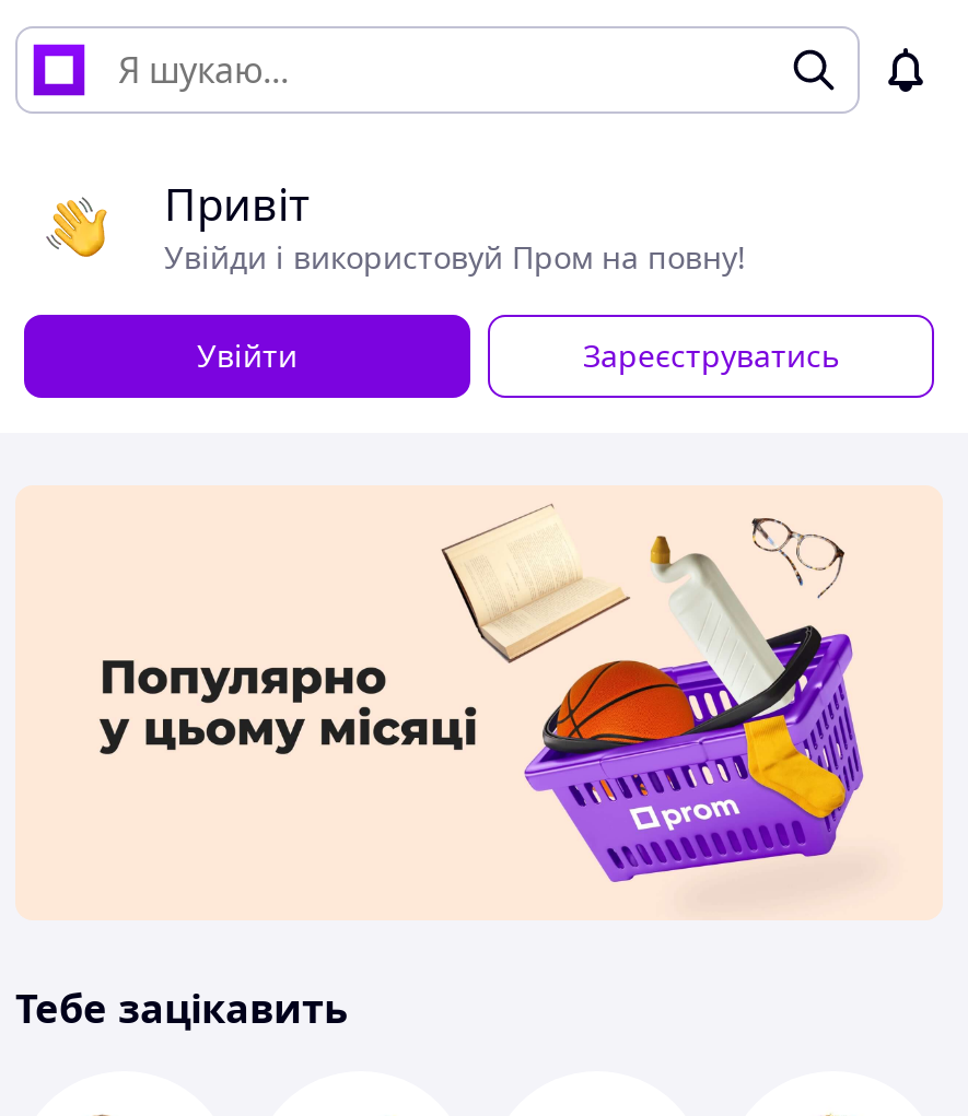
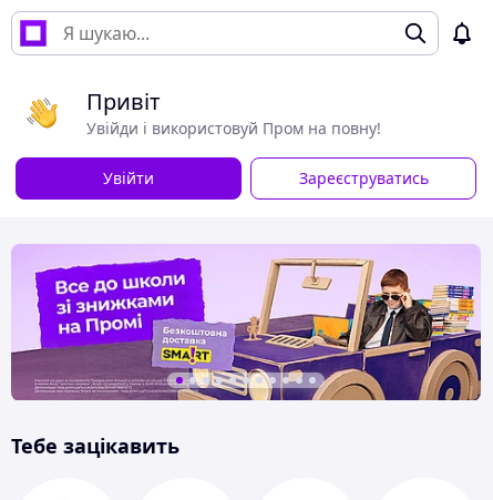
- [image]
+ [image]
